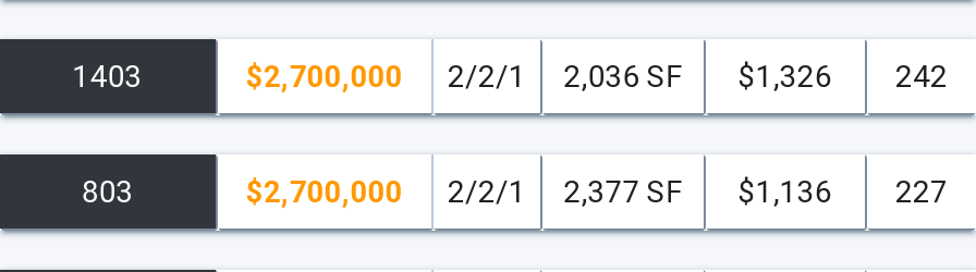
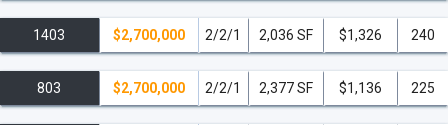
- $2,700,000 2/2/1 2,036 SF $1,326 242
+ $2,700,000 2/2/1 2,036 SF $1,326 240

- $2,700,000 2/2/1 2,377 SF $1,136 227
+ $2,700,000 2/2/1 2,377 SF $1,136 225
